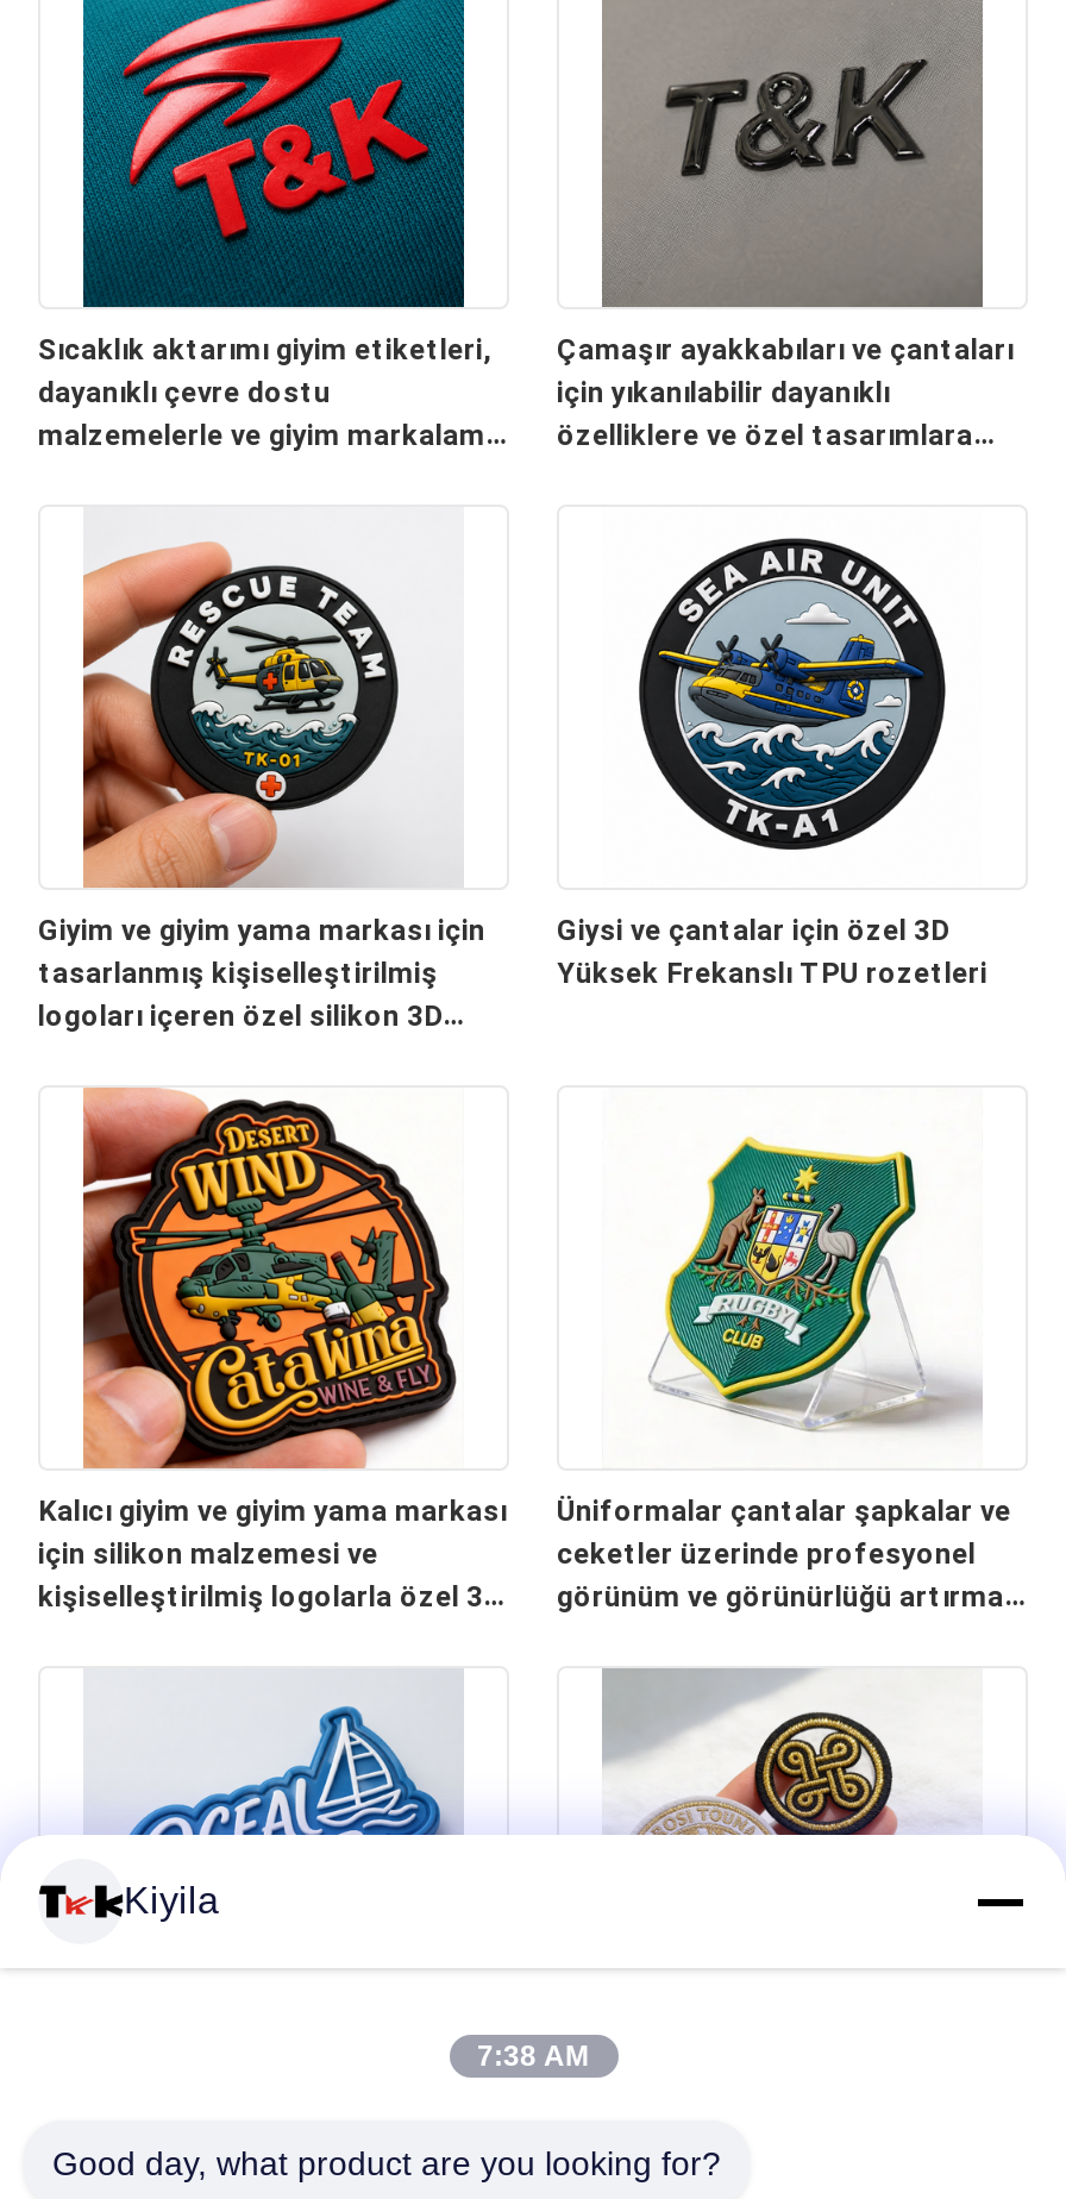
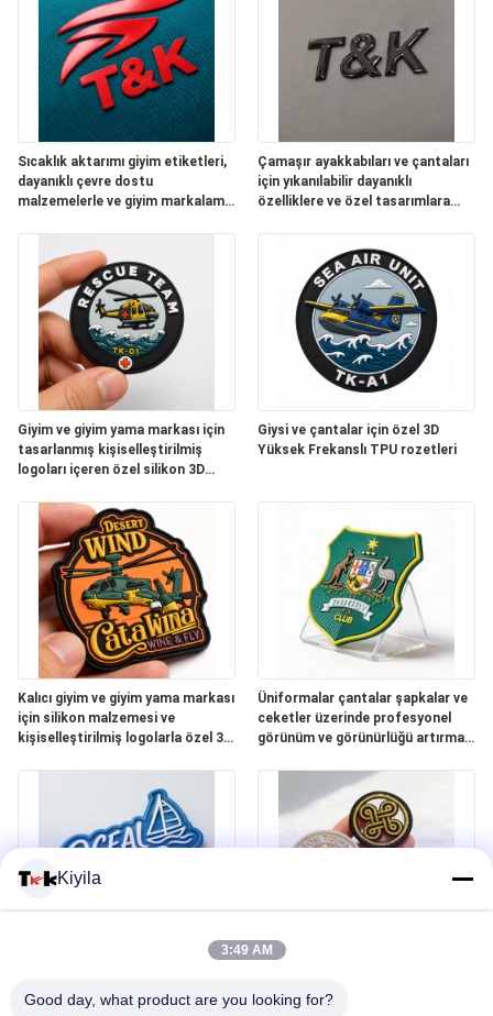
- 7:38 AM
+ 3:49 AM
